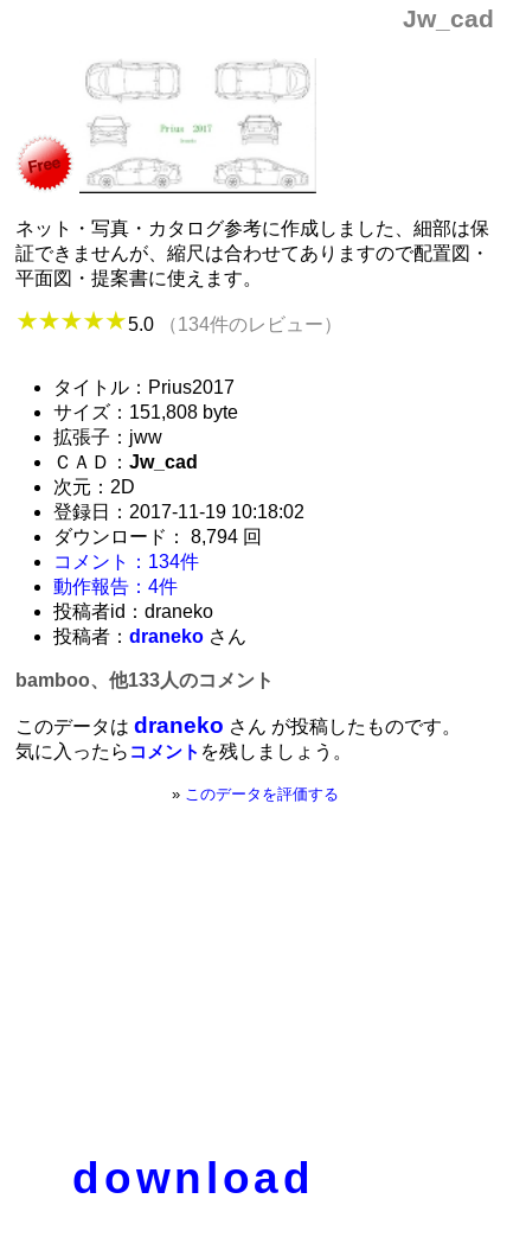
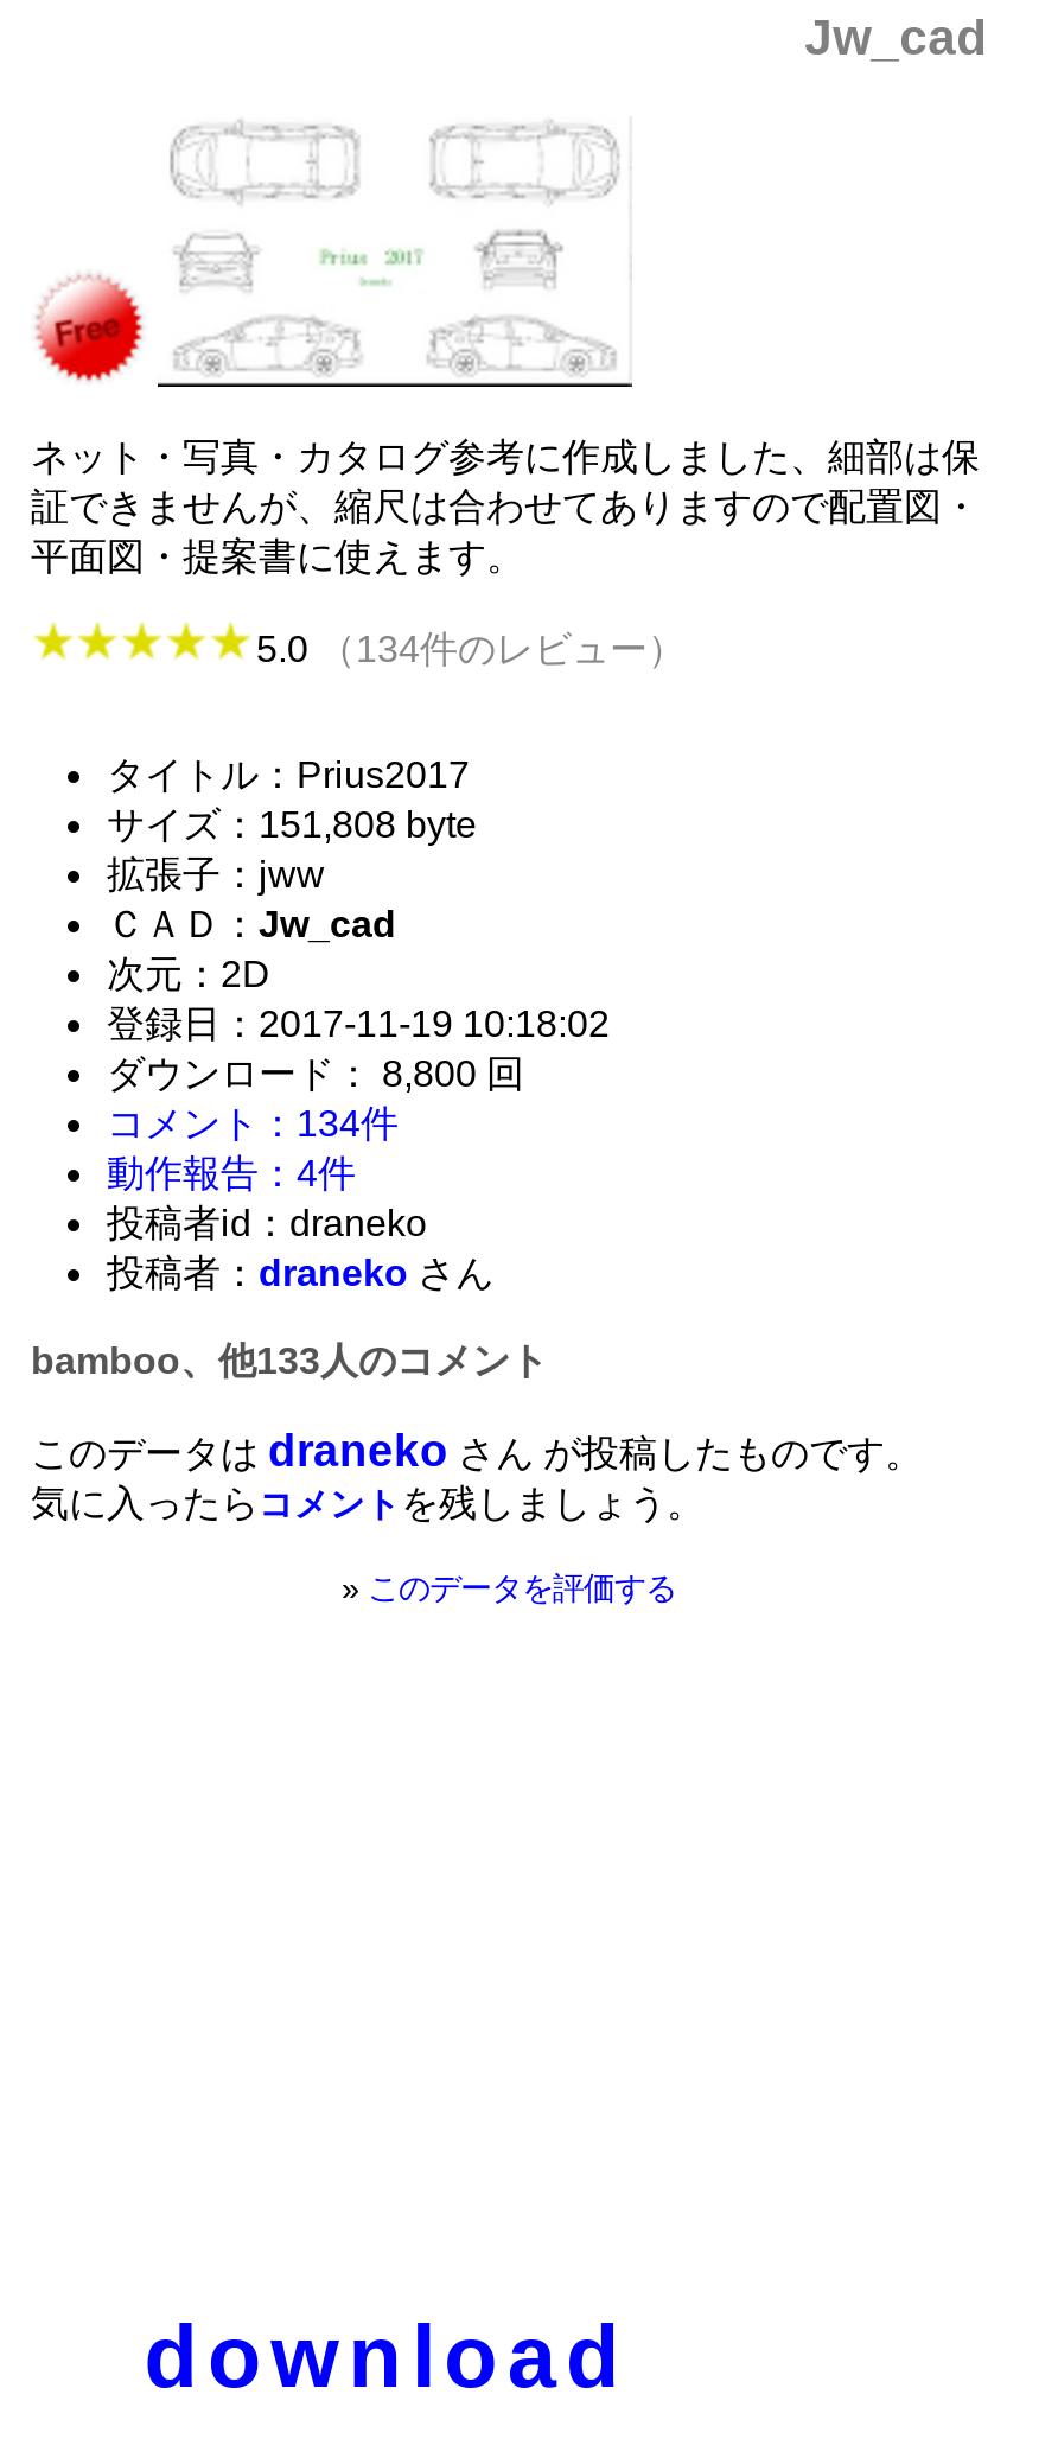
- ダウンロード： 8,794 回
+ ダウンロード： 8,800 回
